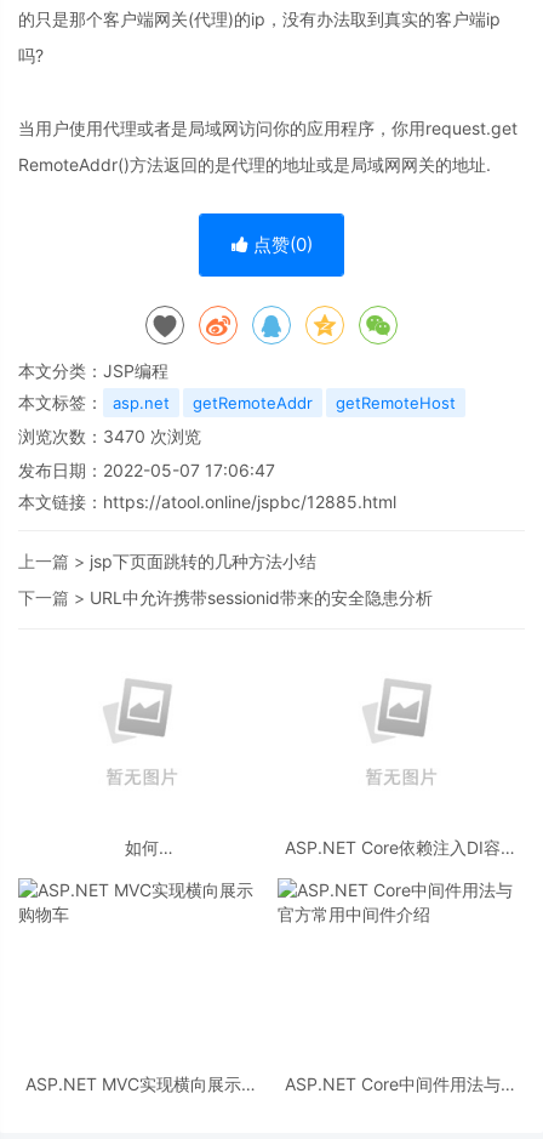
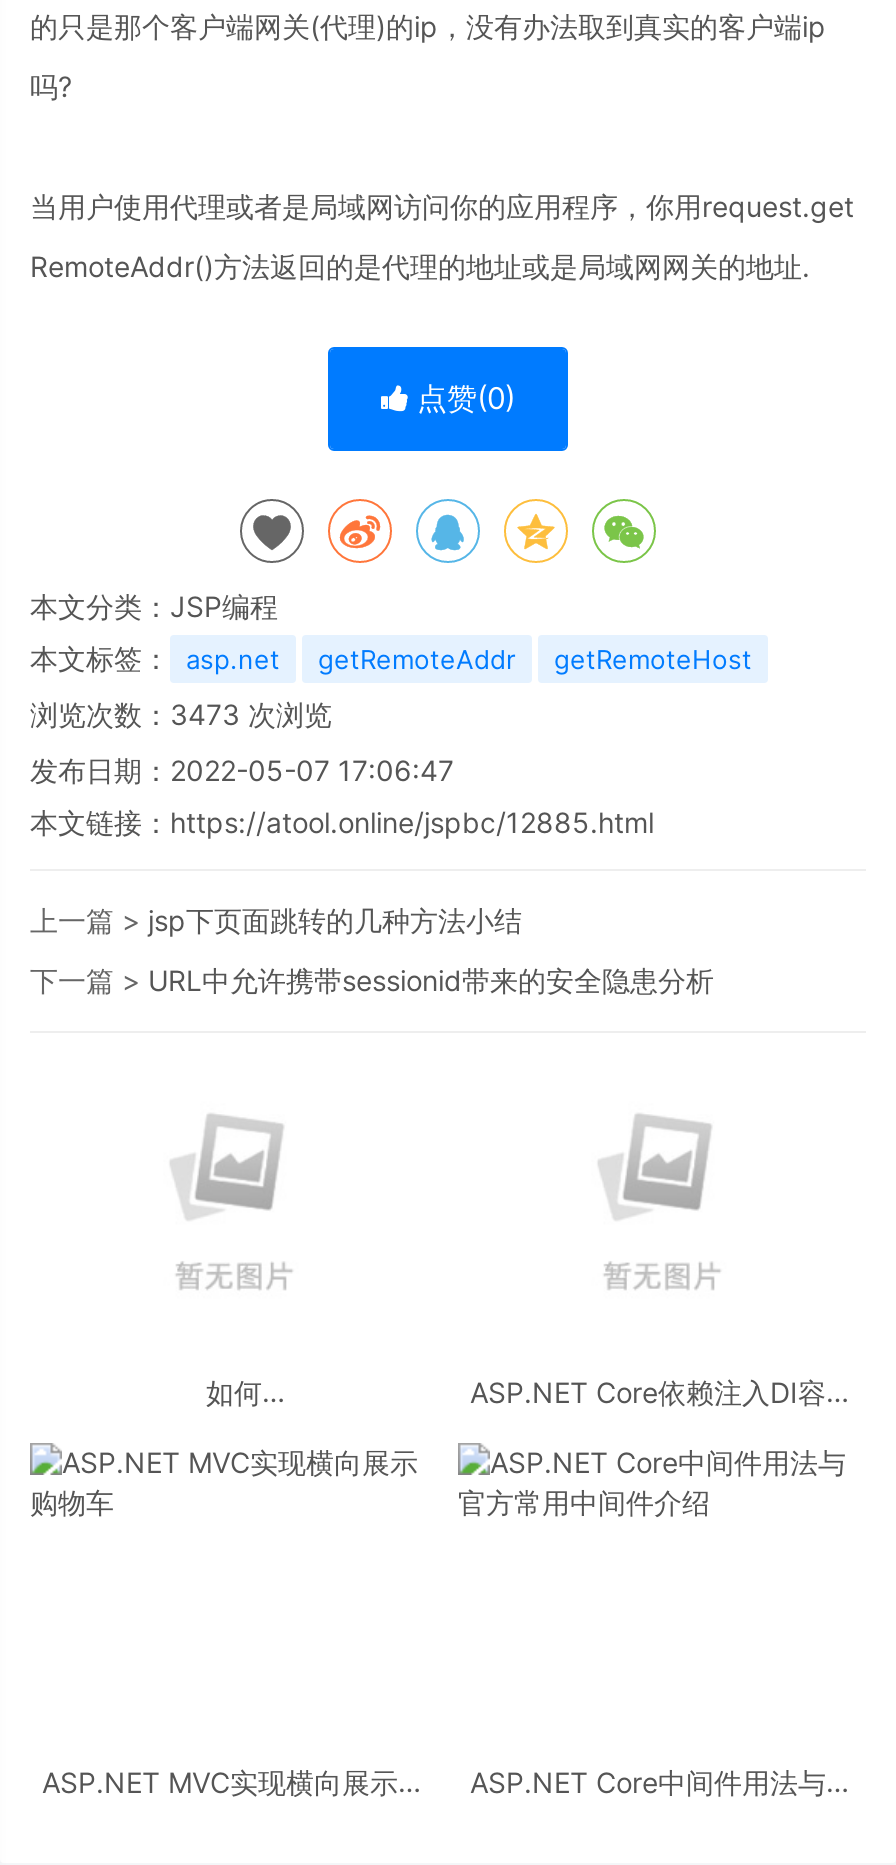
- 浏览次数：3470次浏览
+ 浏览次数：3473次浏览
